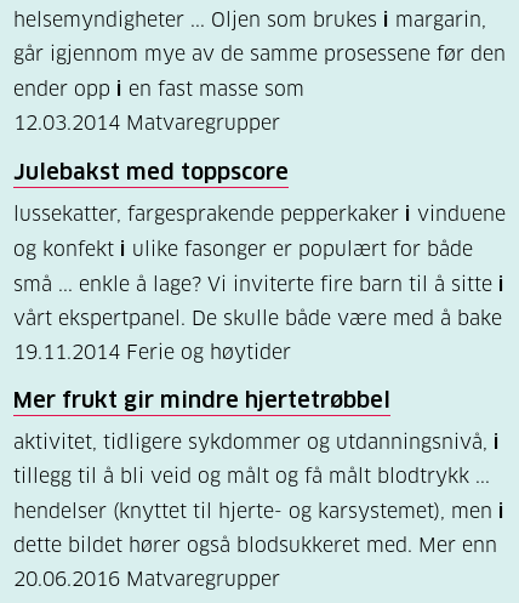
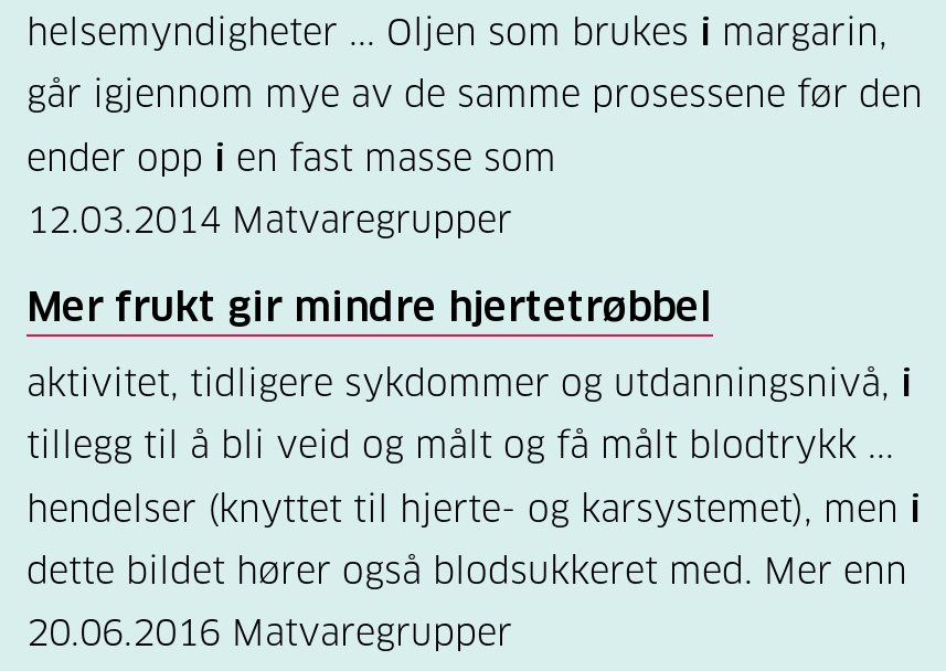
- Julebakst med toppscore
- lussekatter, fargesprakende pepperkaker i vinduene
- og konfekt i ulike fasonger er populært for både
- små ... enkle å lage? Vi inviterte fire barn til å sitte i
- vårt ekspertpanel. De skulle både være med å bake
- 19.11.2014 Ferie og høytider
